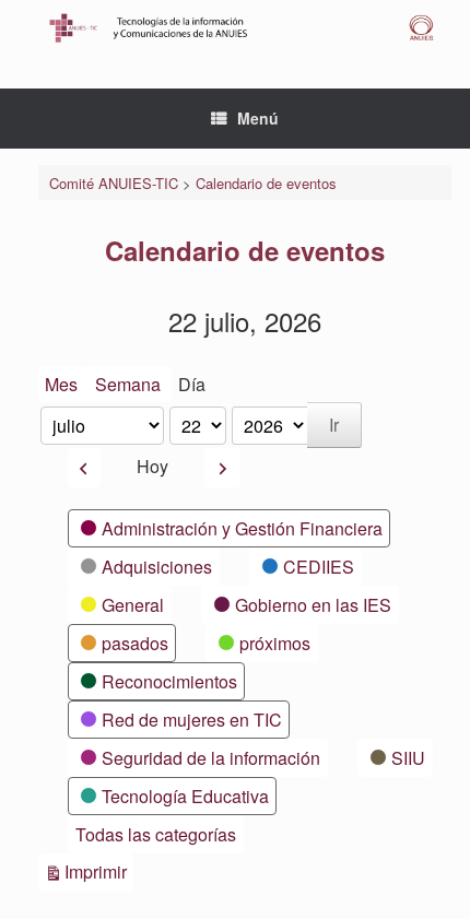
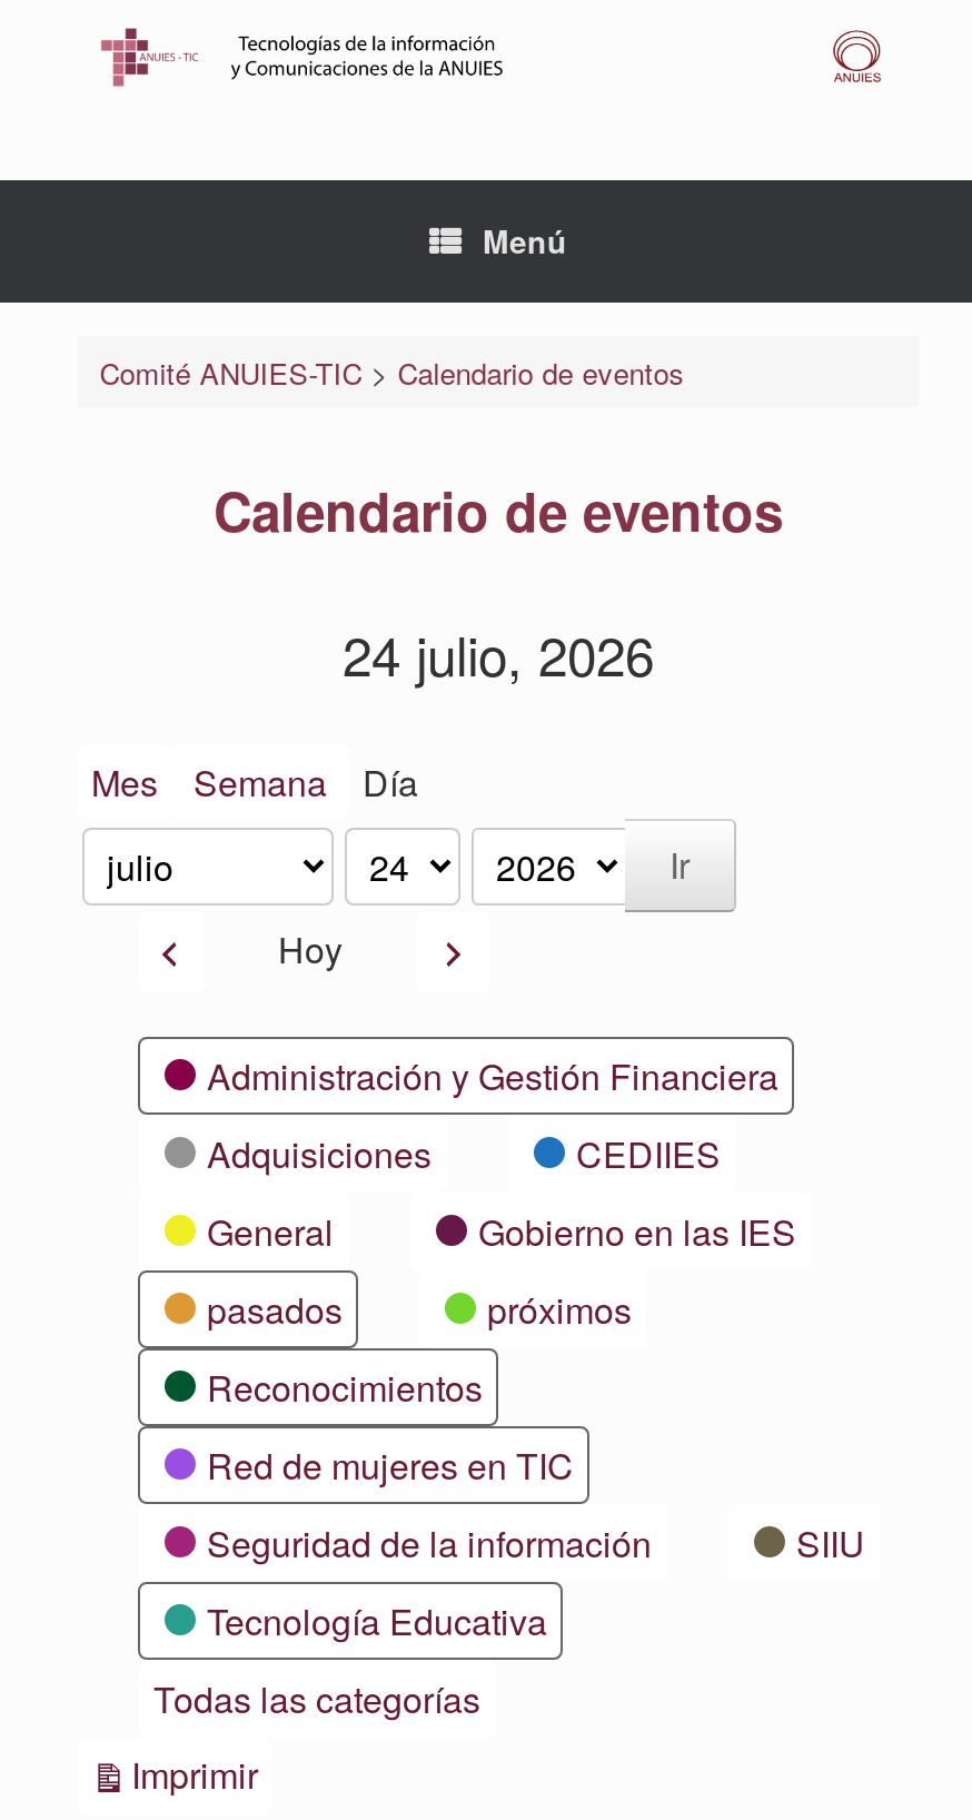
- 22 julio, 2026
+ 24 julio, 2026
